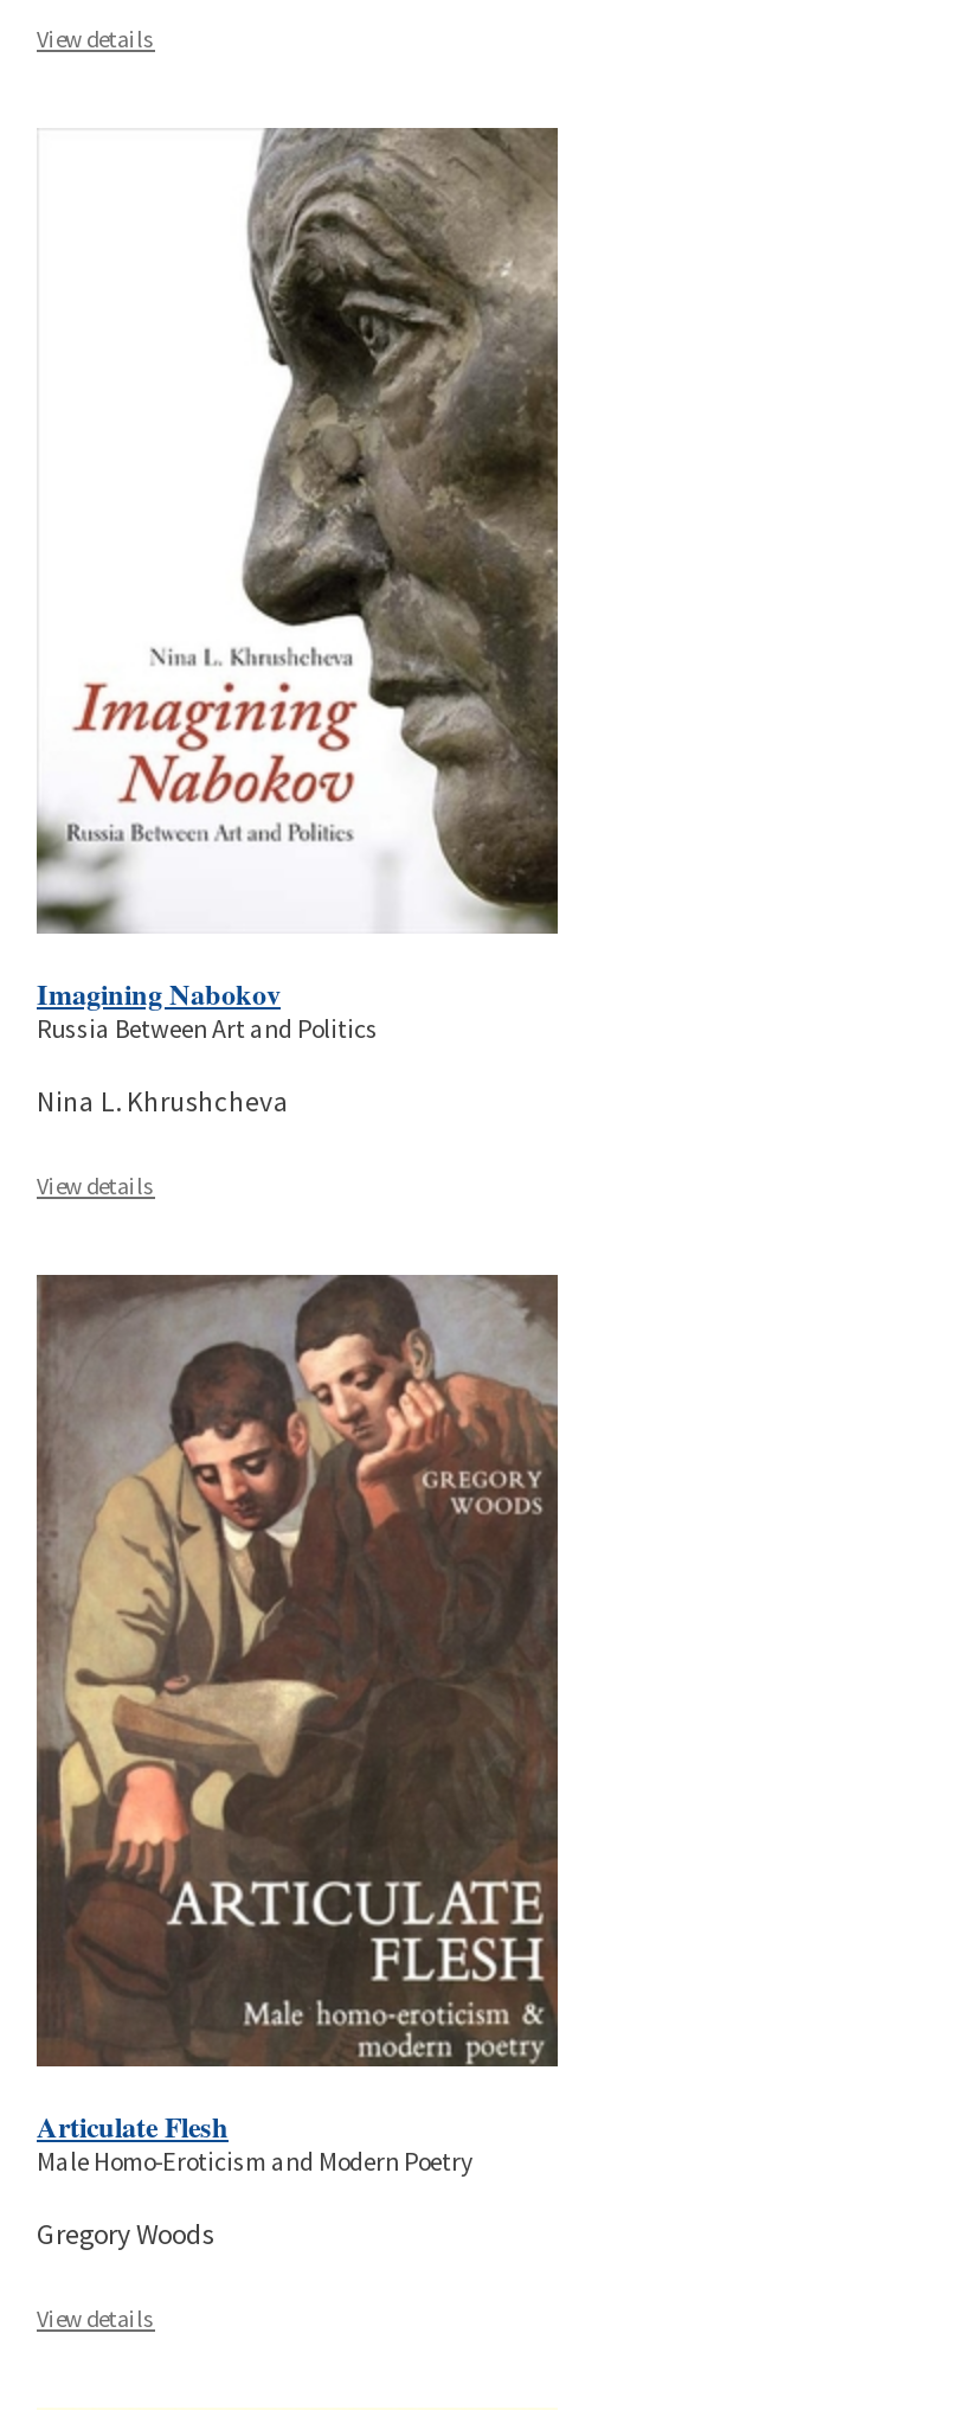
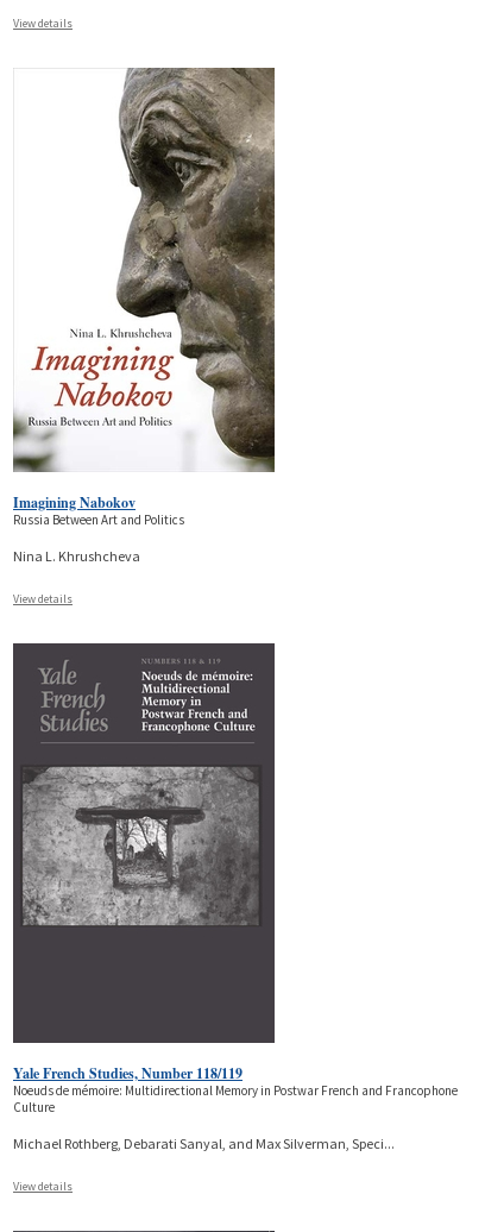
- [image]
- Articulate Flesh
- Male Homo-Eroticism and Modern Poetry
+ [image]
+ Yale French Studies, Number 118/119
+ Noeuds de mémoire: Multidirectional Memory in Postwar French and Francophone
+ Culture

- Gregory Woods
+ Michael Rothberg, Debarati Sanyal, and Max Silverman, Speci...
